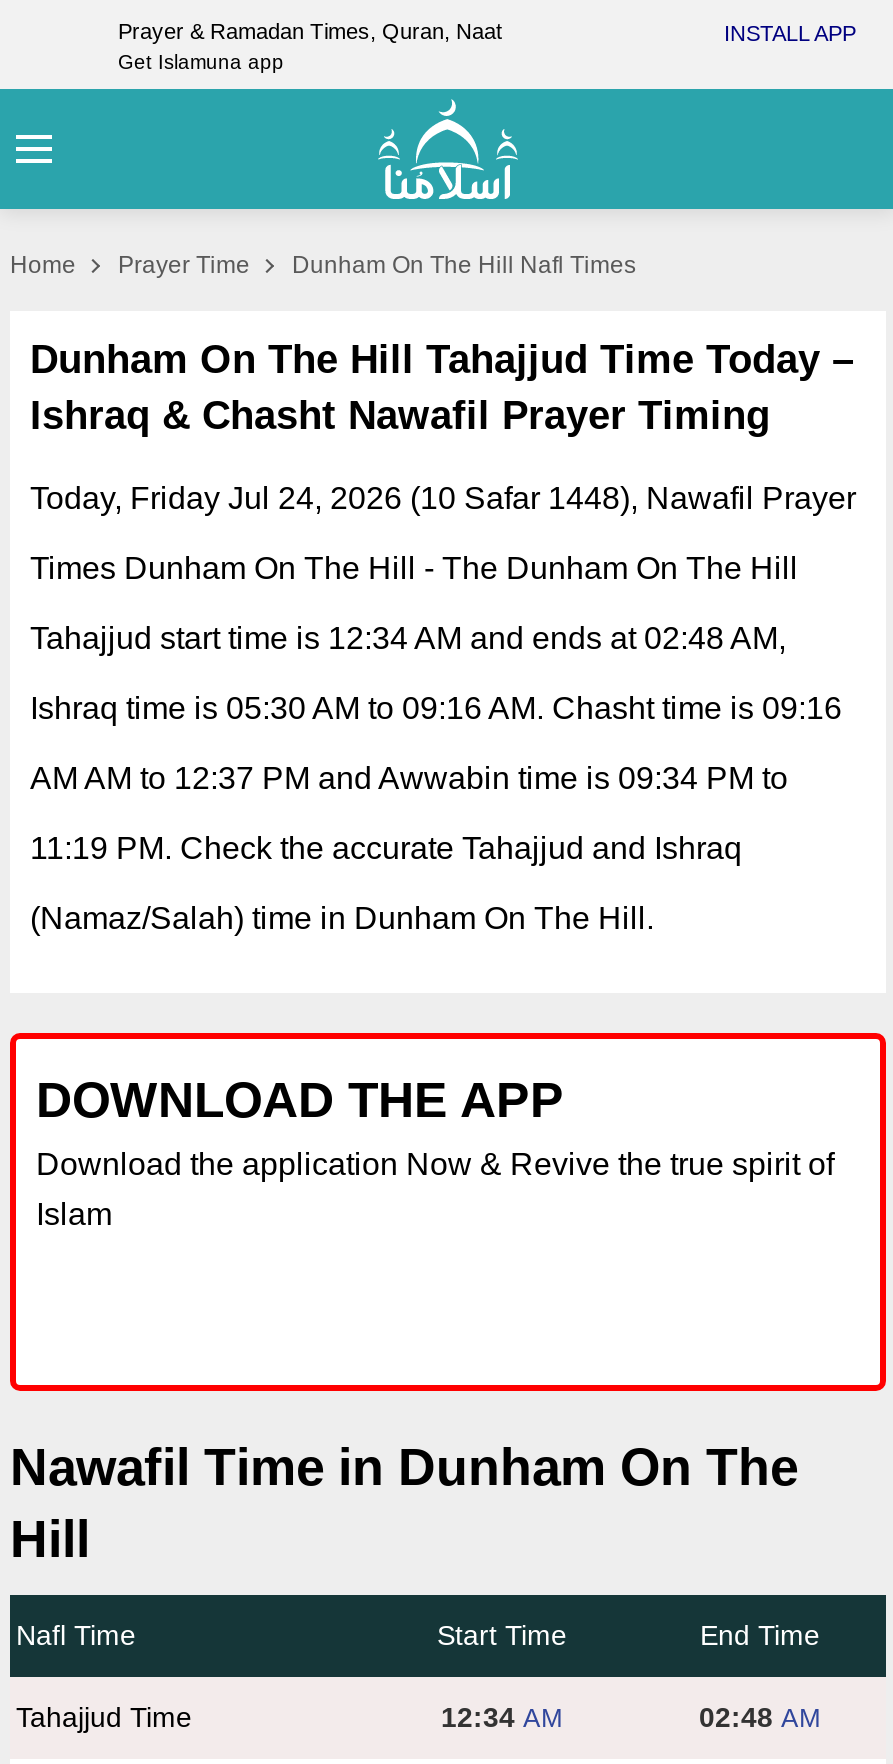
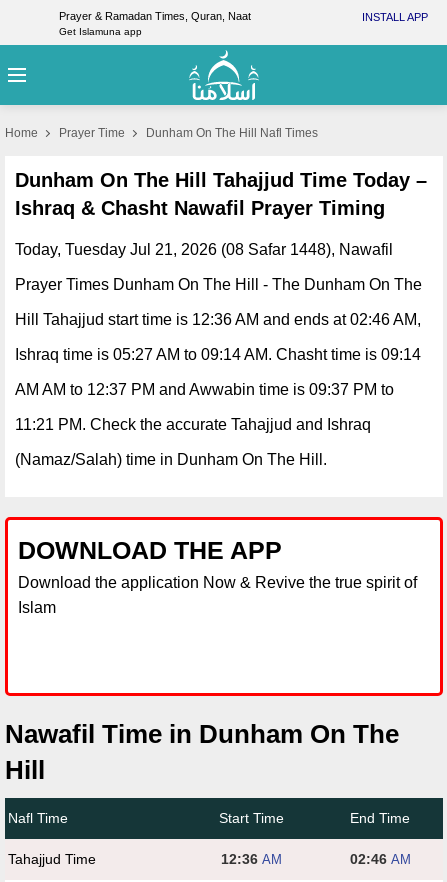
- Today, Friday Jul 24, 2026 (10 Safar 1448), Nawafil Prayer
+ Today, Tuesday Jul 21, 2026 (08 Safar 1448), Nawafil

- Times Dunham On The Hill - The Dunham On The Hill
+ Prayer Times Dunham On The Hill - The Dunham On The

- Tahajjud start time is 12:34 AM and ends at 02:48 AM,
+ Hill Tahajjud start time is 12:36 AM and ends at 02:46 AM,

- Ishraq time is 05:30 AM to 09:16 AM. Chasht time is 09:16
+ Ishraq time is 05:27 AM to 09:14 AM. Chasht time is 09:14

- AM AM to 12:37 PM and Awwabin time is 09:34 PM to
+ AM AM to 12:37 PM and Awwabin time is 09:37 PM to

- 11:19 PM. Check the accurate Tahajjud and Ishraq
+ 11:21 PM. Check the accurate Tahajjud and Ishraq

- 12:34 AM
+ 12:36 AM

- 02:48 AM
+ 02:46 AM
